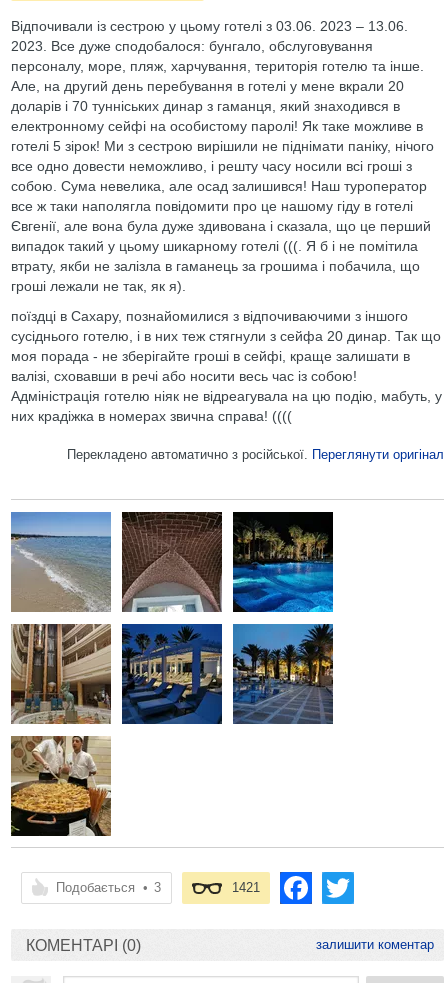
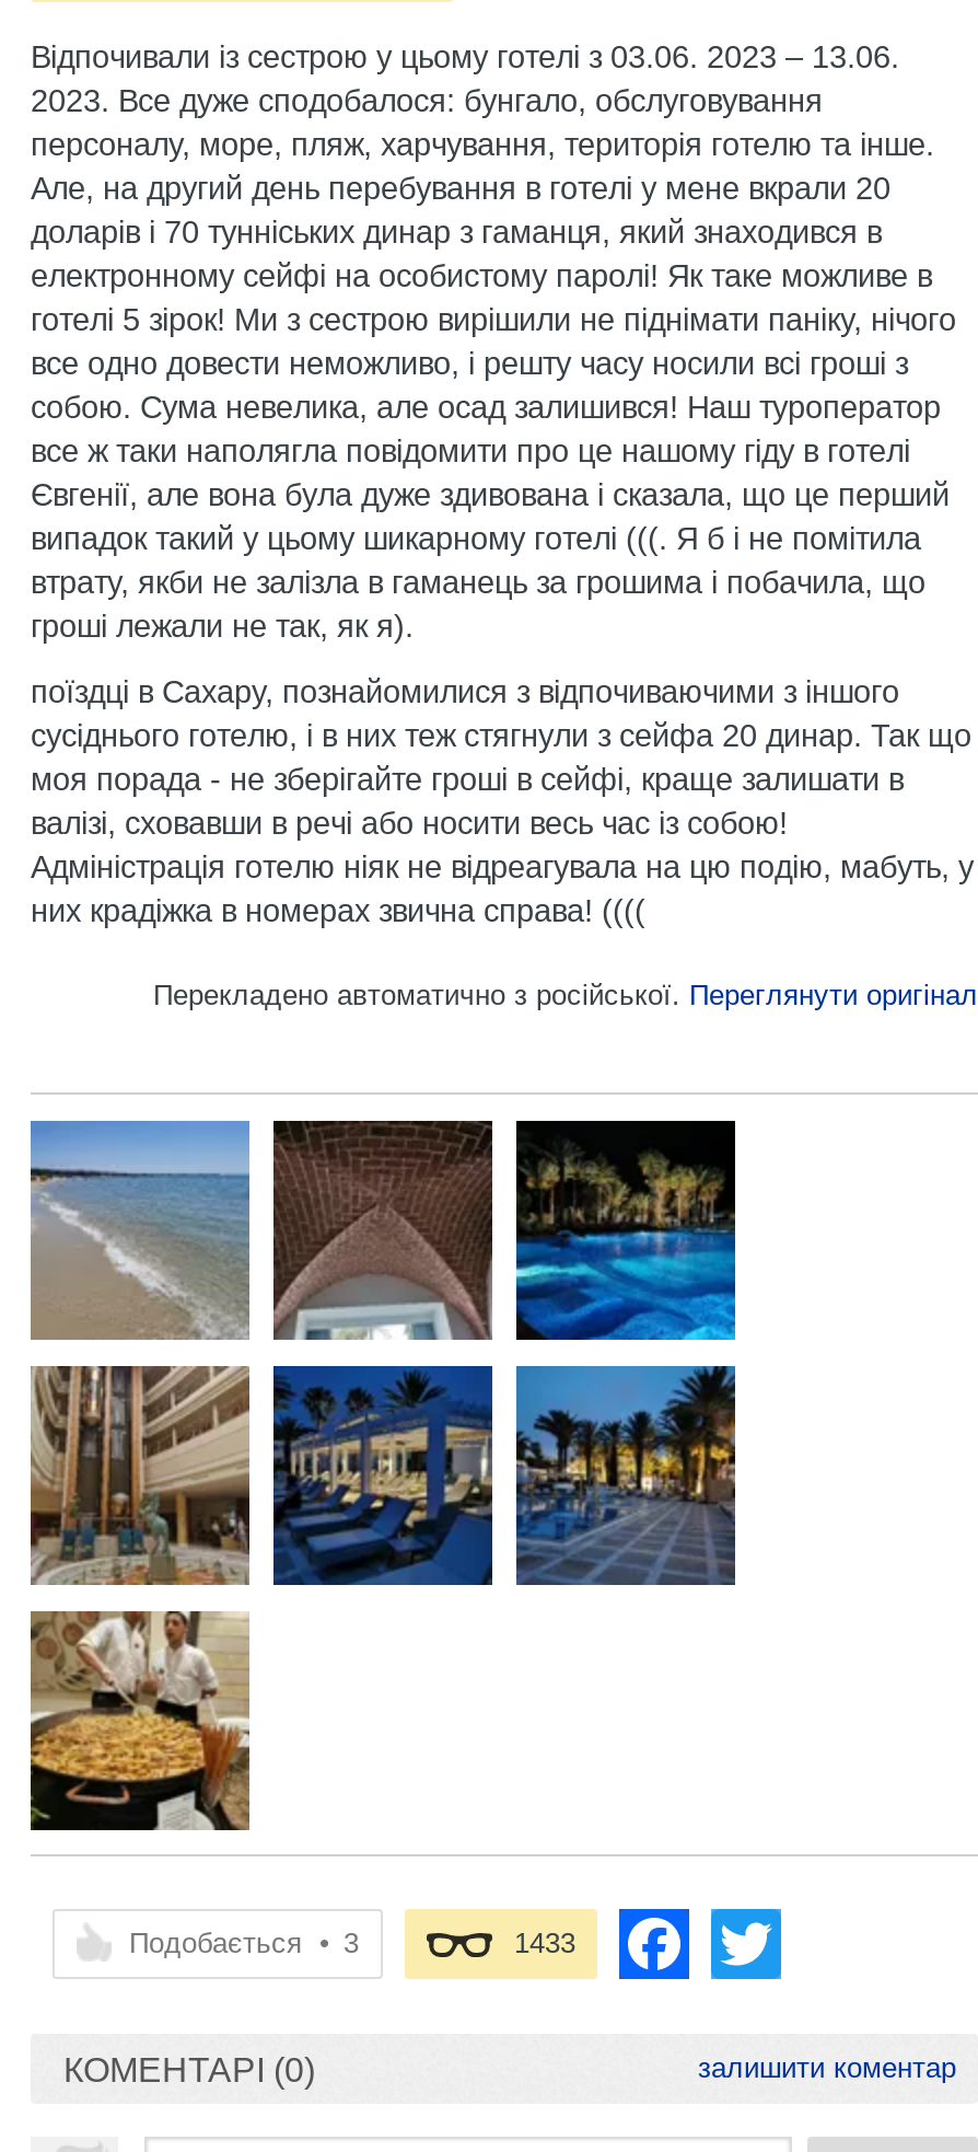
- 1421
+ 1433
